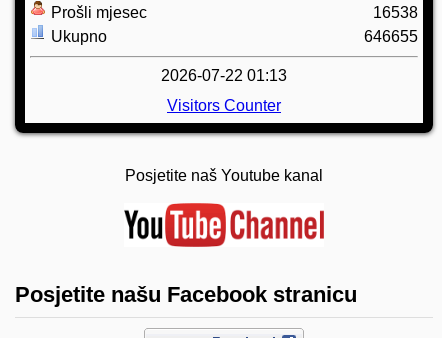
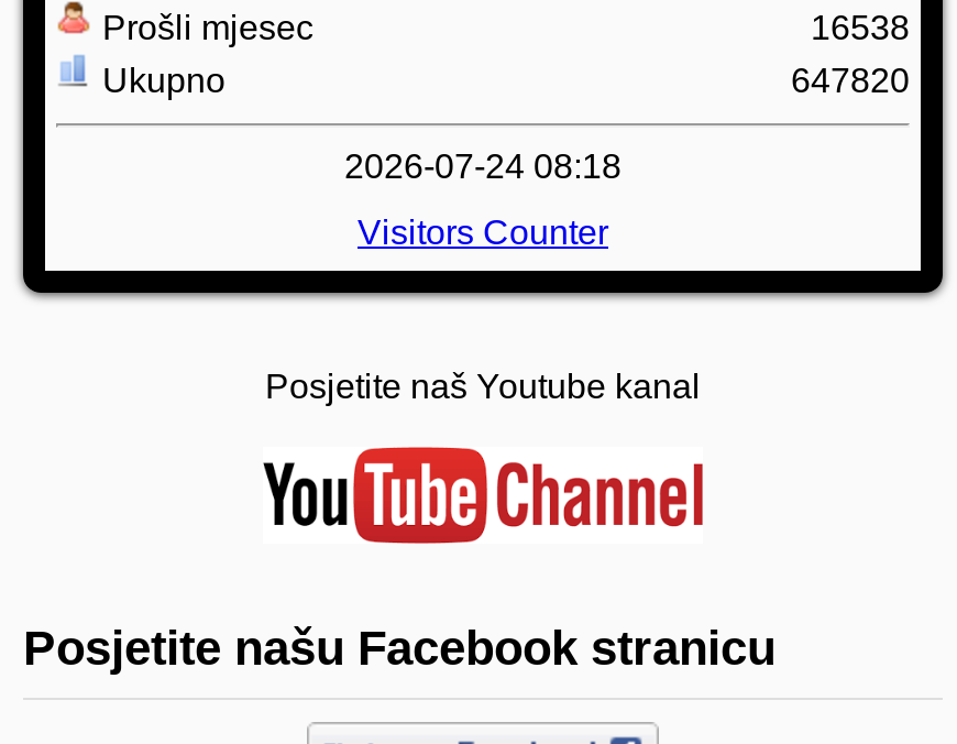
- 646655
+ 647820

- 2026-07-22 01:13
+ 2026-07-24 08:18
